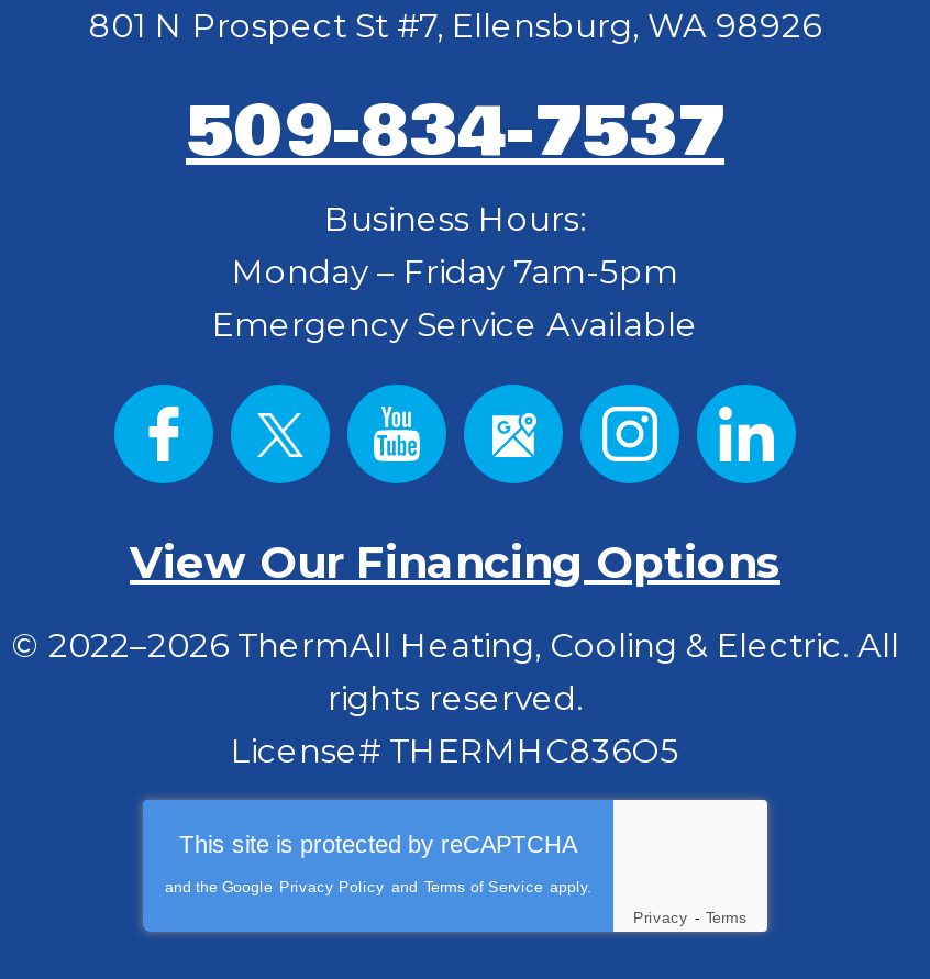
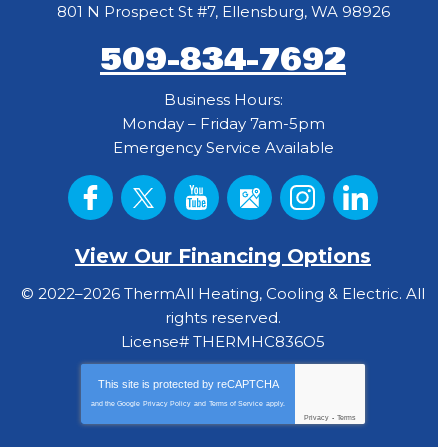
- 509-834-7537
+ 509-834-7692
